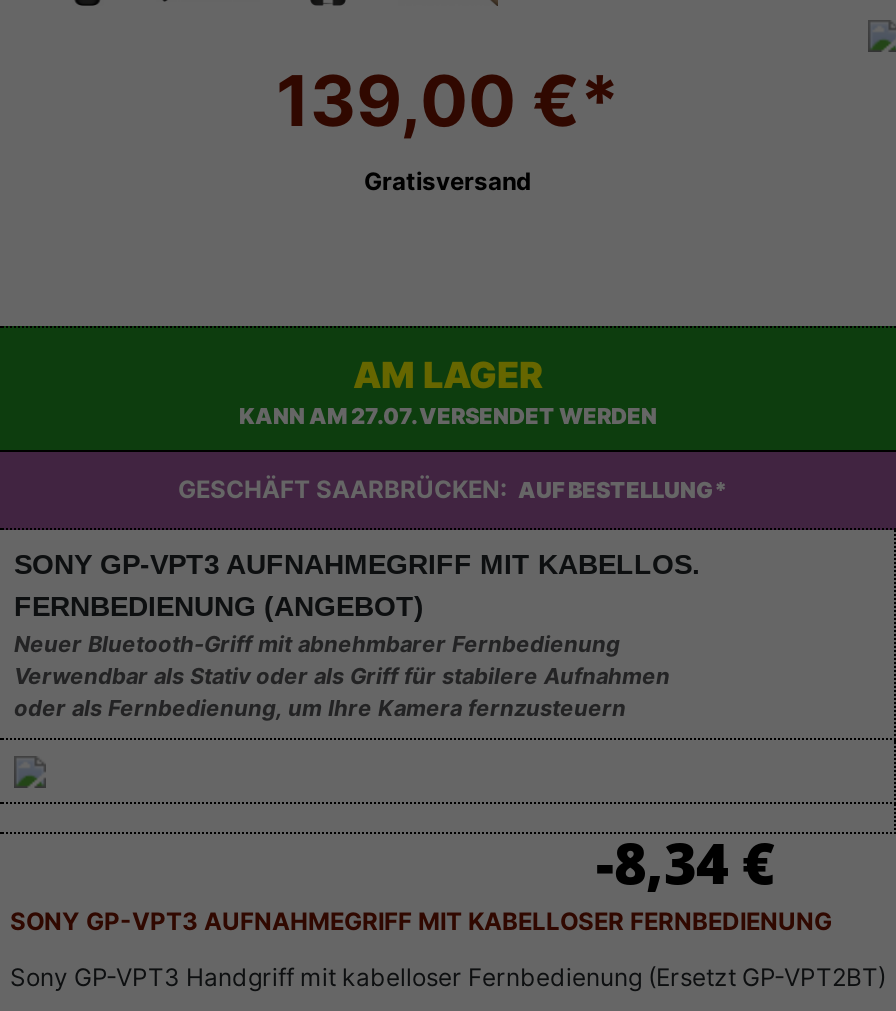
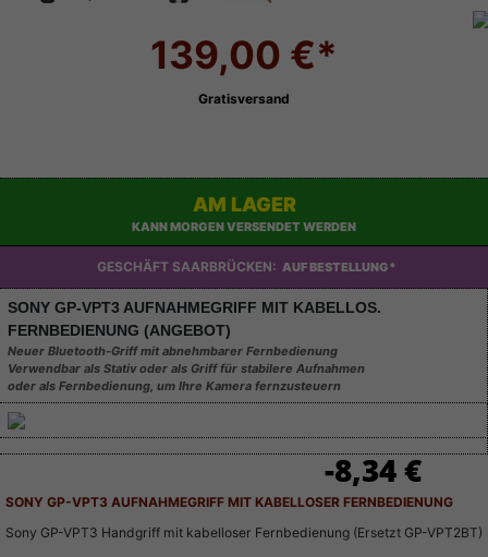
- KANN AM 27.07. VERSENDET WERDEN
+ KANN MORGEN VERSENDET WERDEN
